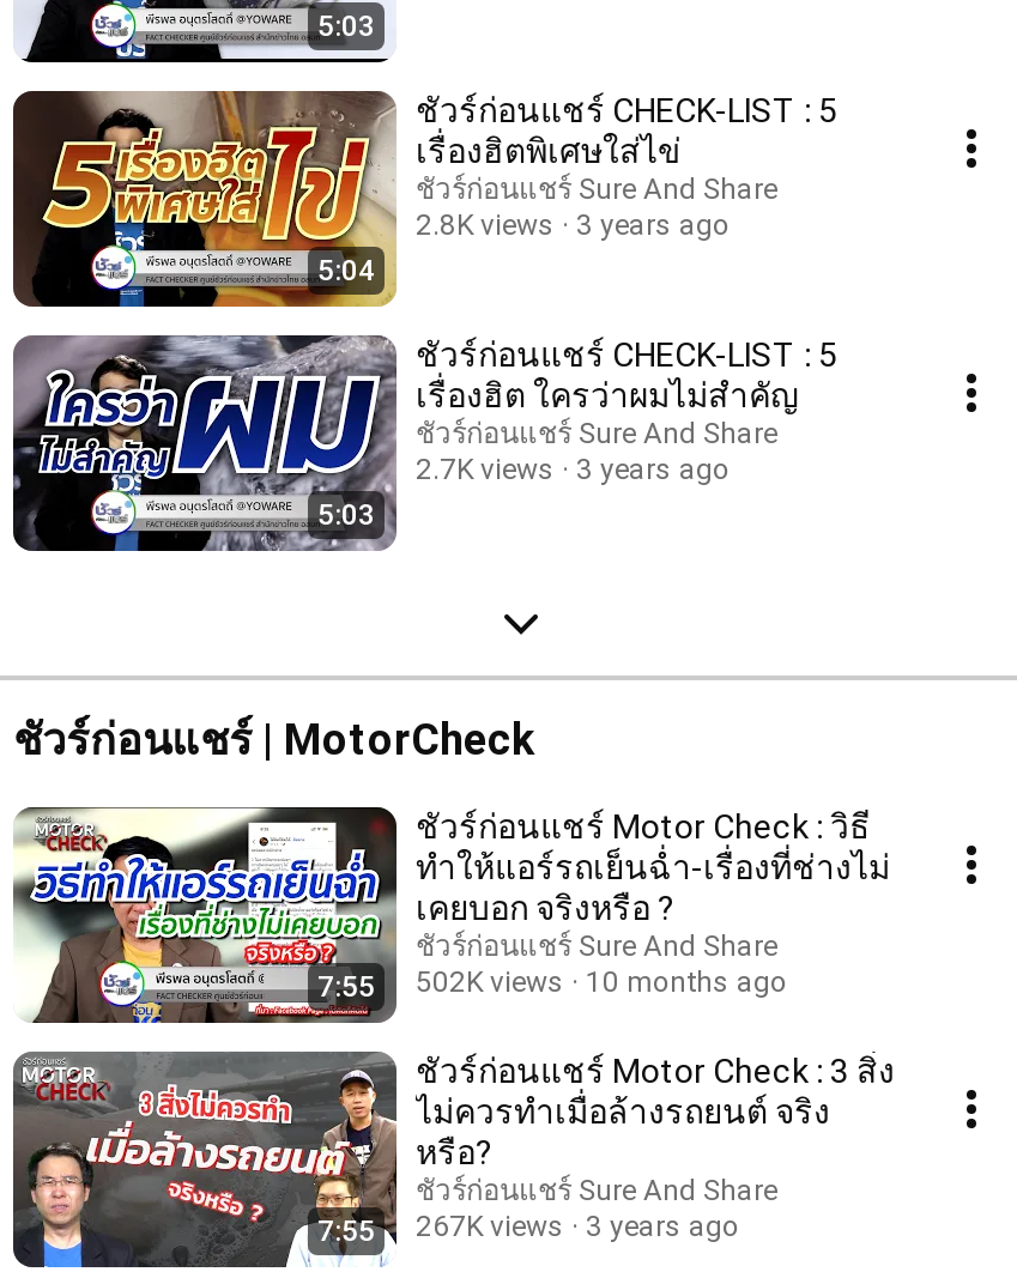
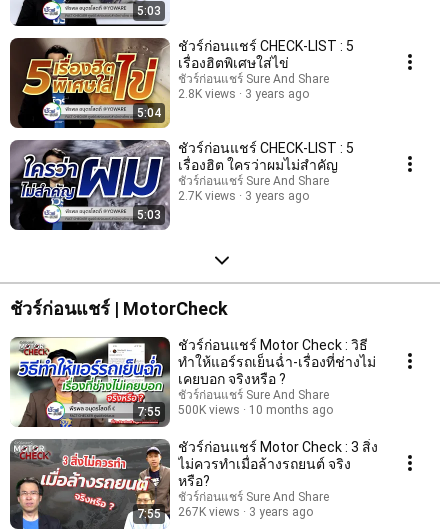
- 7:55 502K views 10 months ago
+ 7:55 500K views 10 months ago
